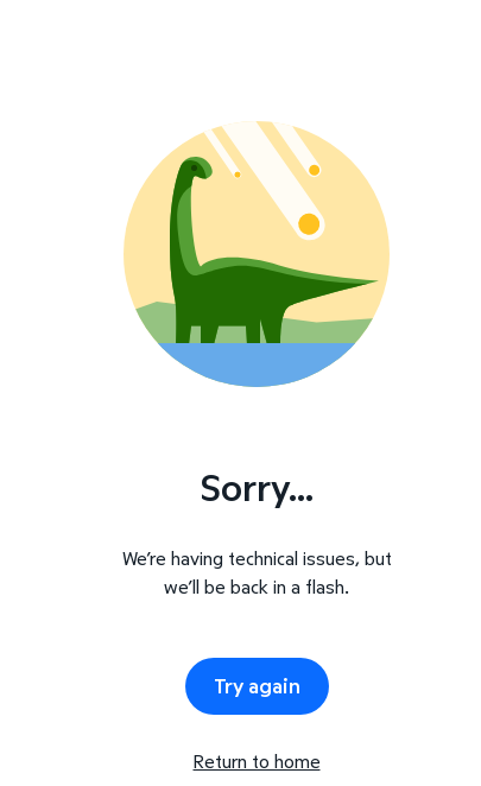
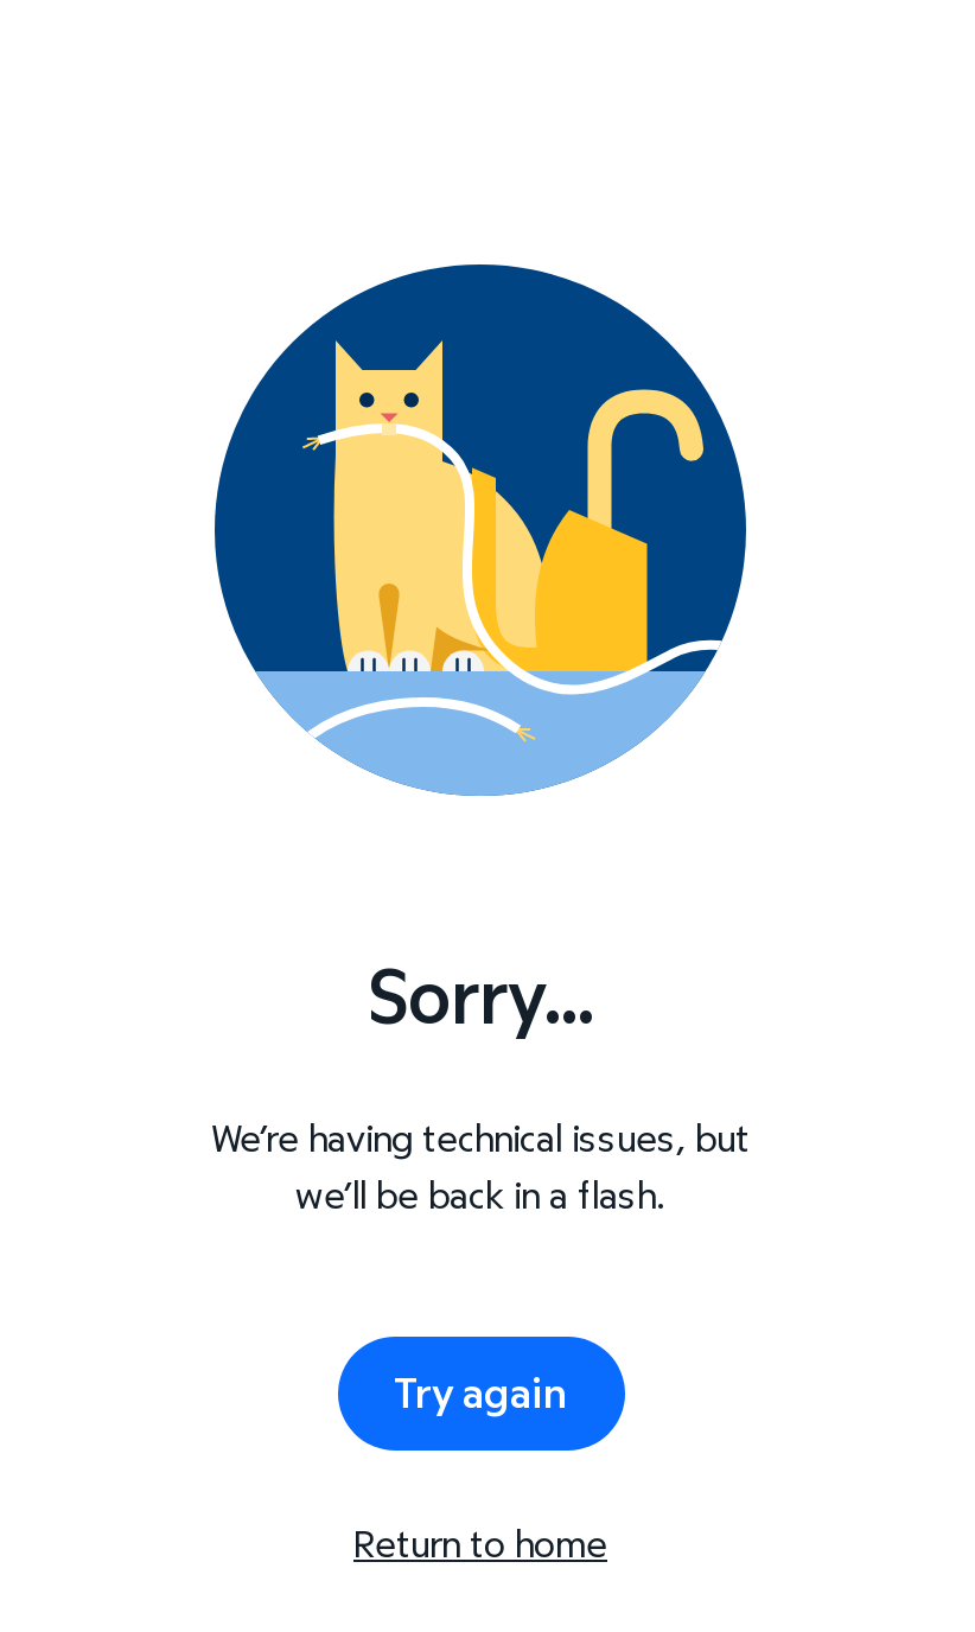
- [image]
+ [image]
